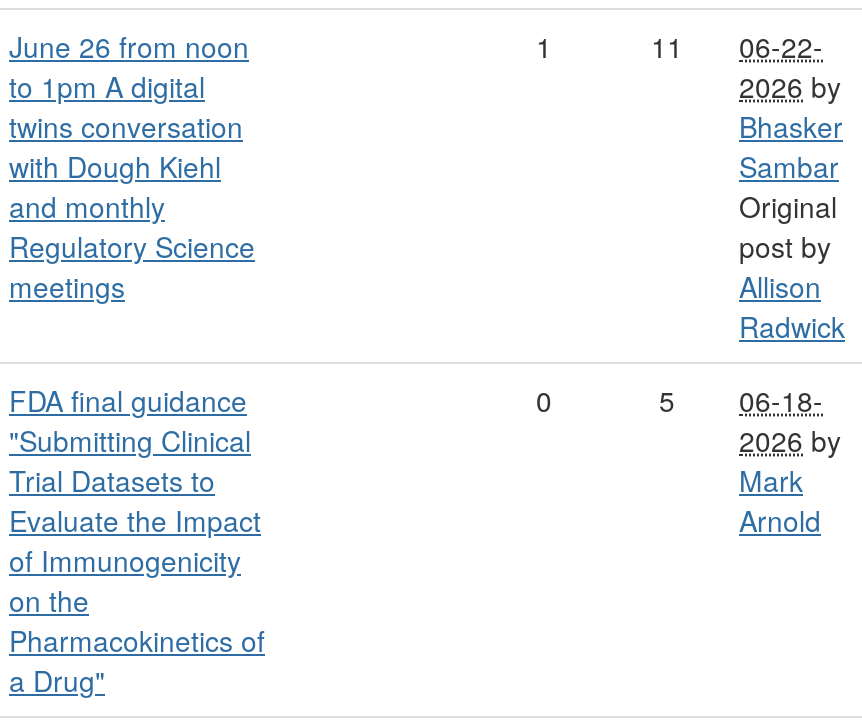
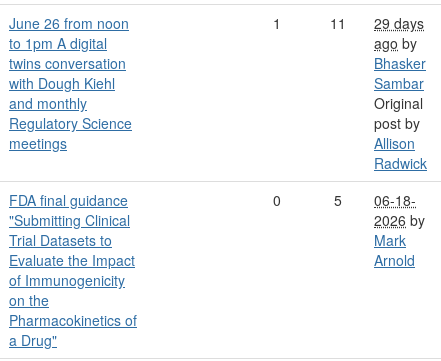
- 06-22-
- 2026 by
+ 29 days
+ ago by
